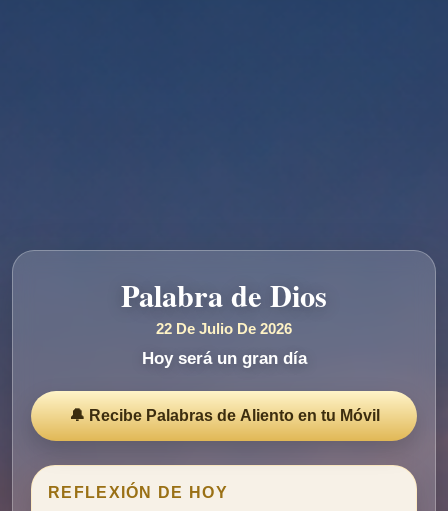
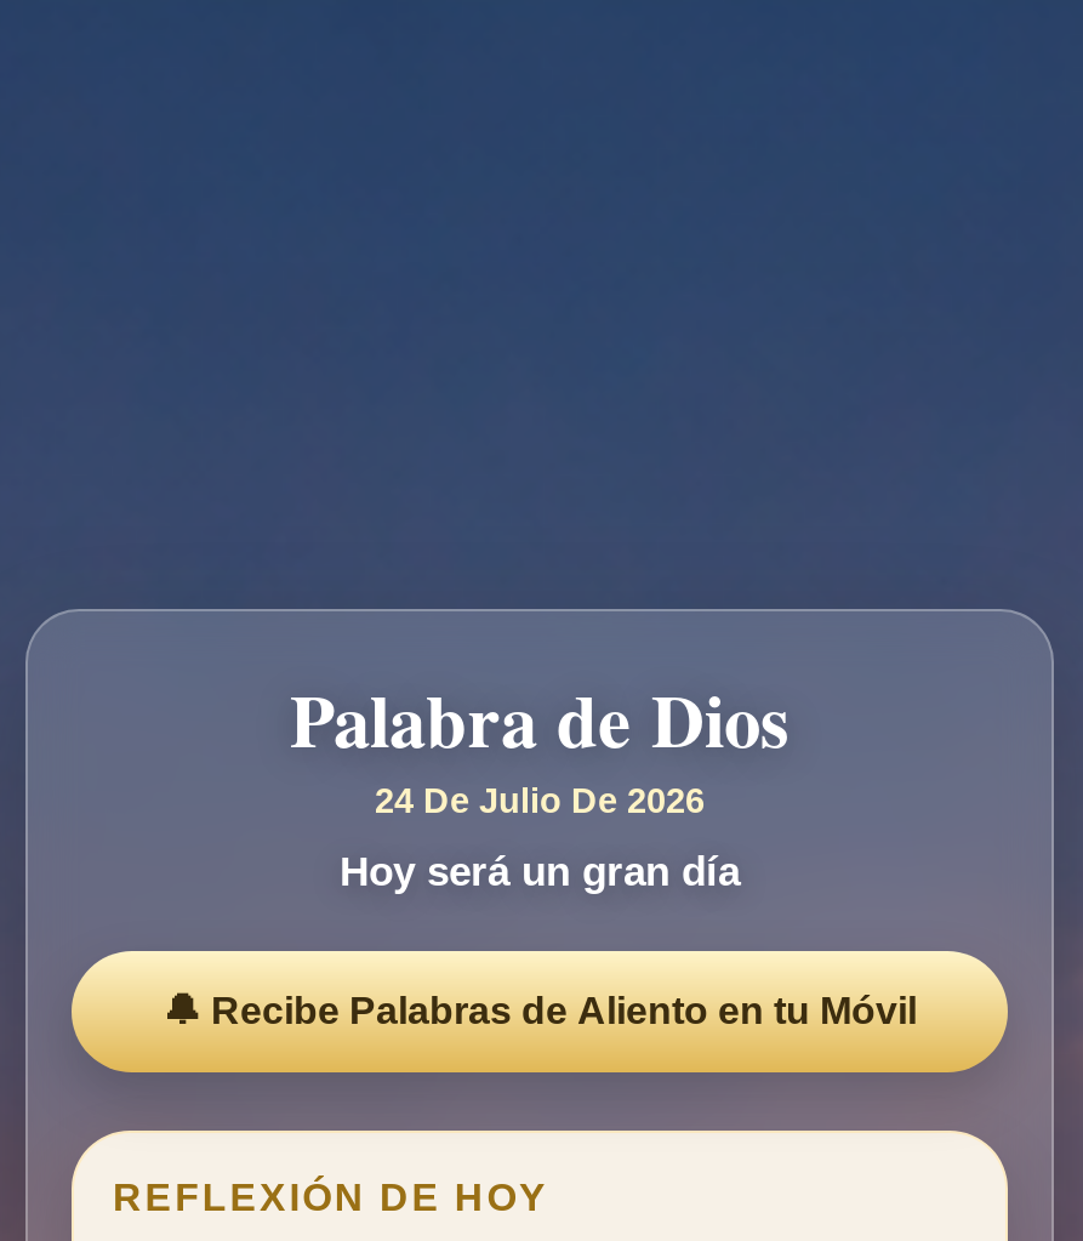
- 22 De Julio De 2026
+ 24 De Julio De 2026
